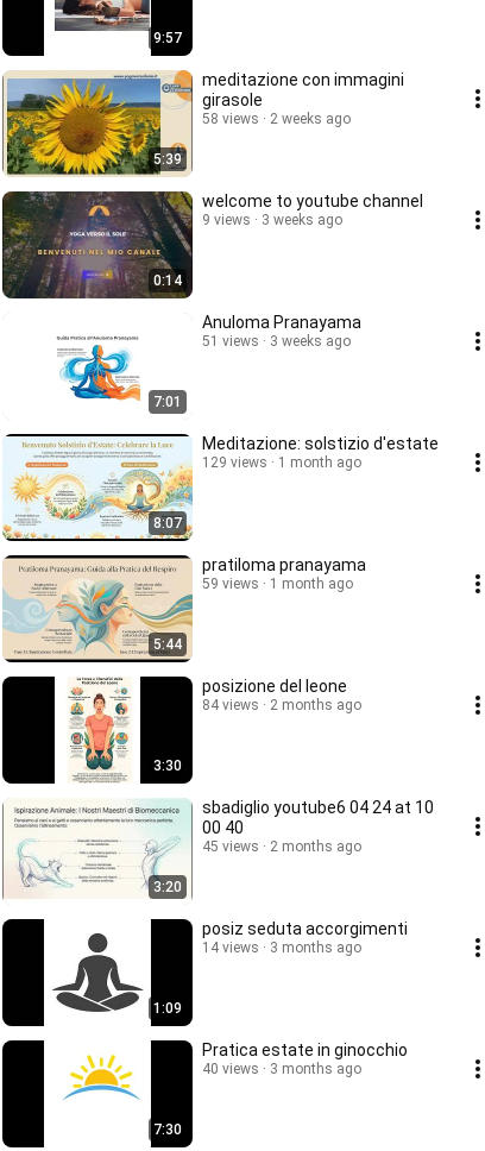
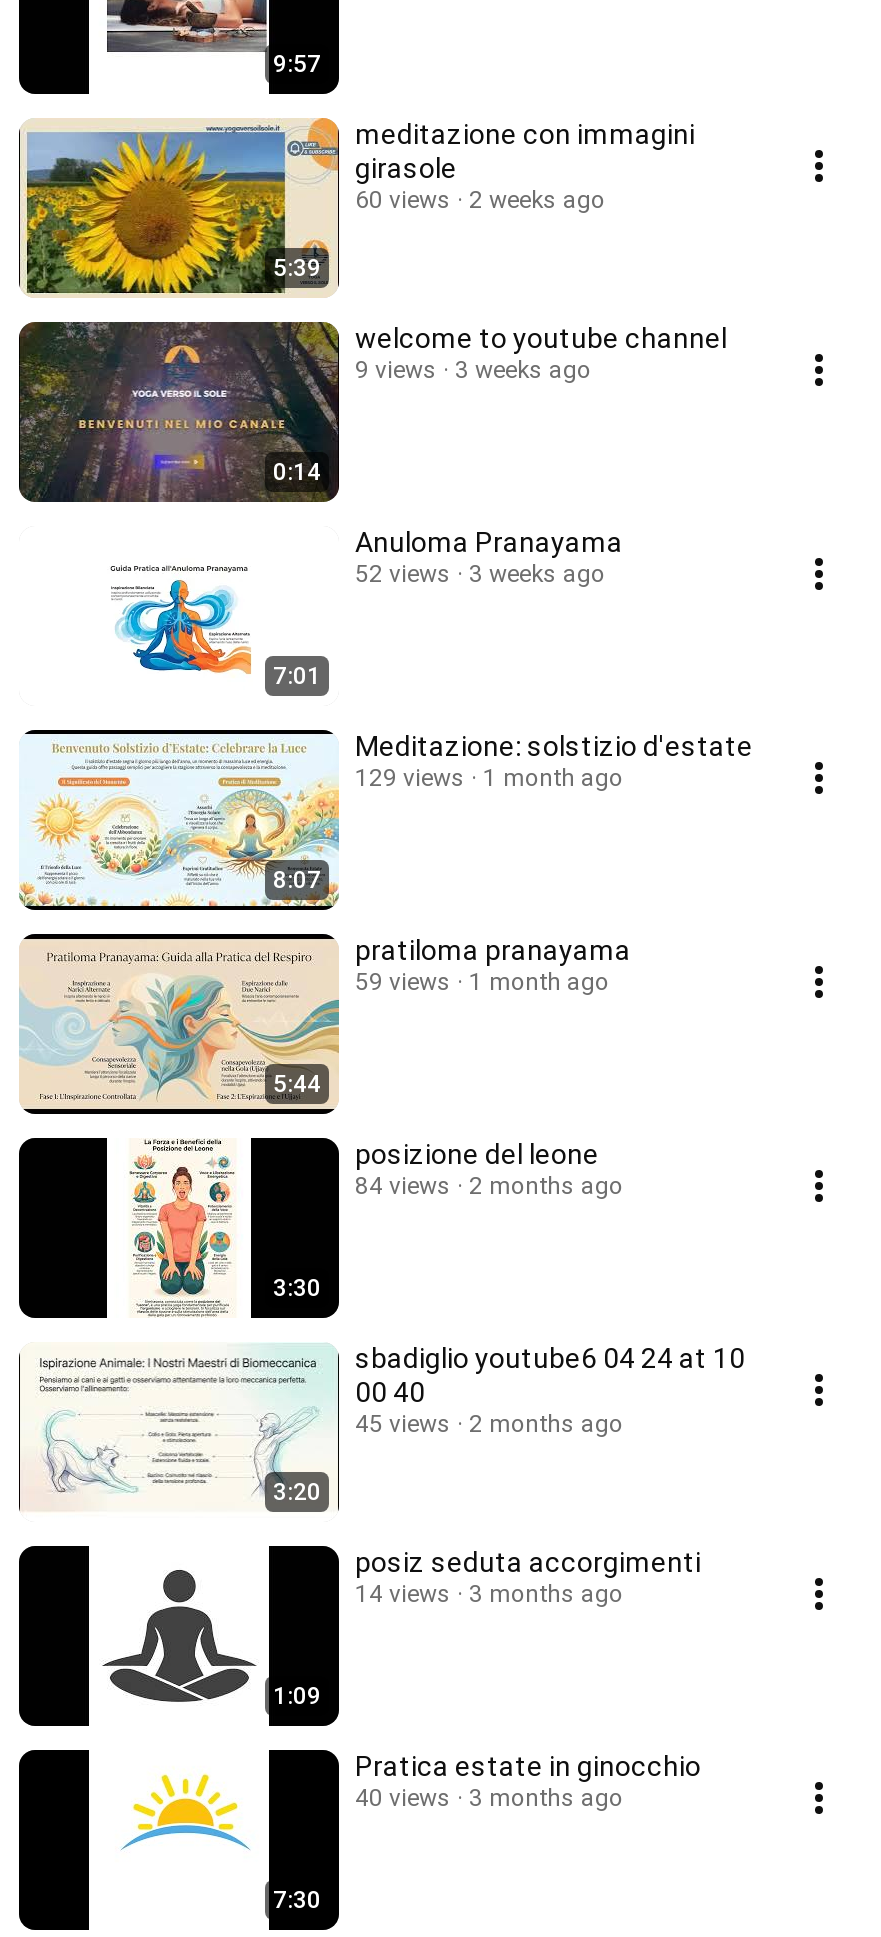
- 58 views 2 weeks ago
+ 60 views 2 weeks ago

- 51 views 3 weeks ago
+ 52 views 3 weeks ago
